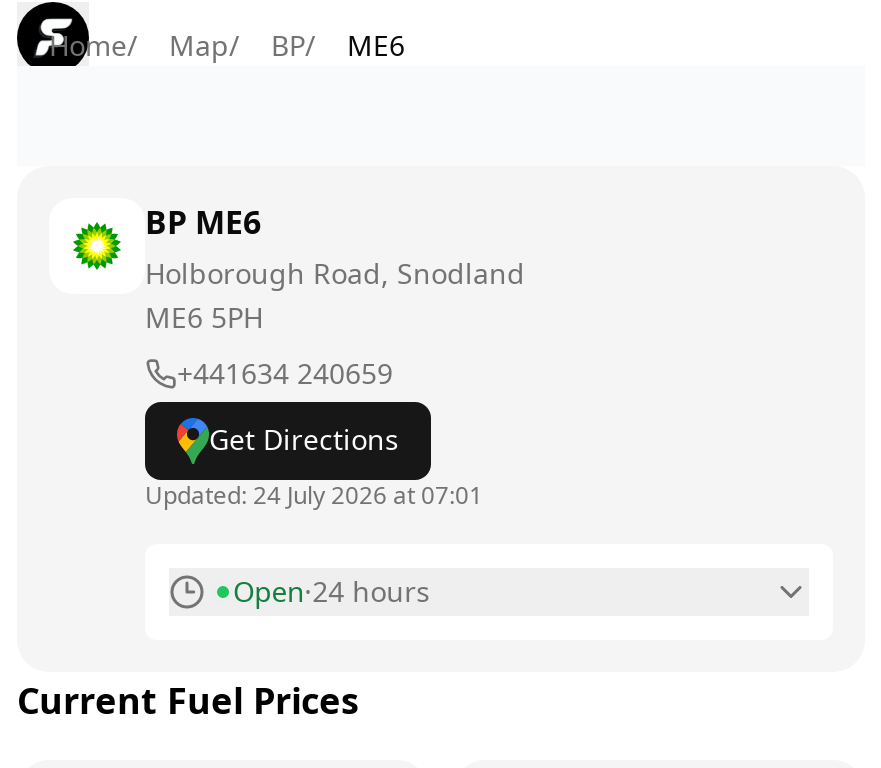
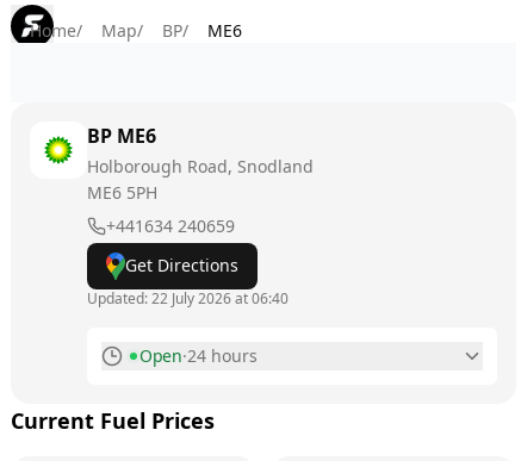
- Updated:24 July 2026 at 07:01
+ Updated:22 July 2026 at 06:40
